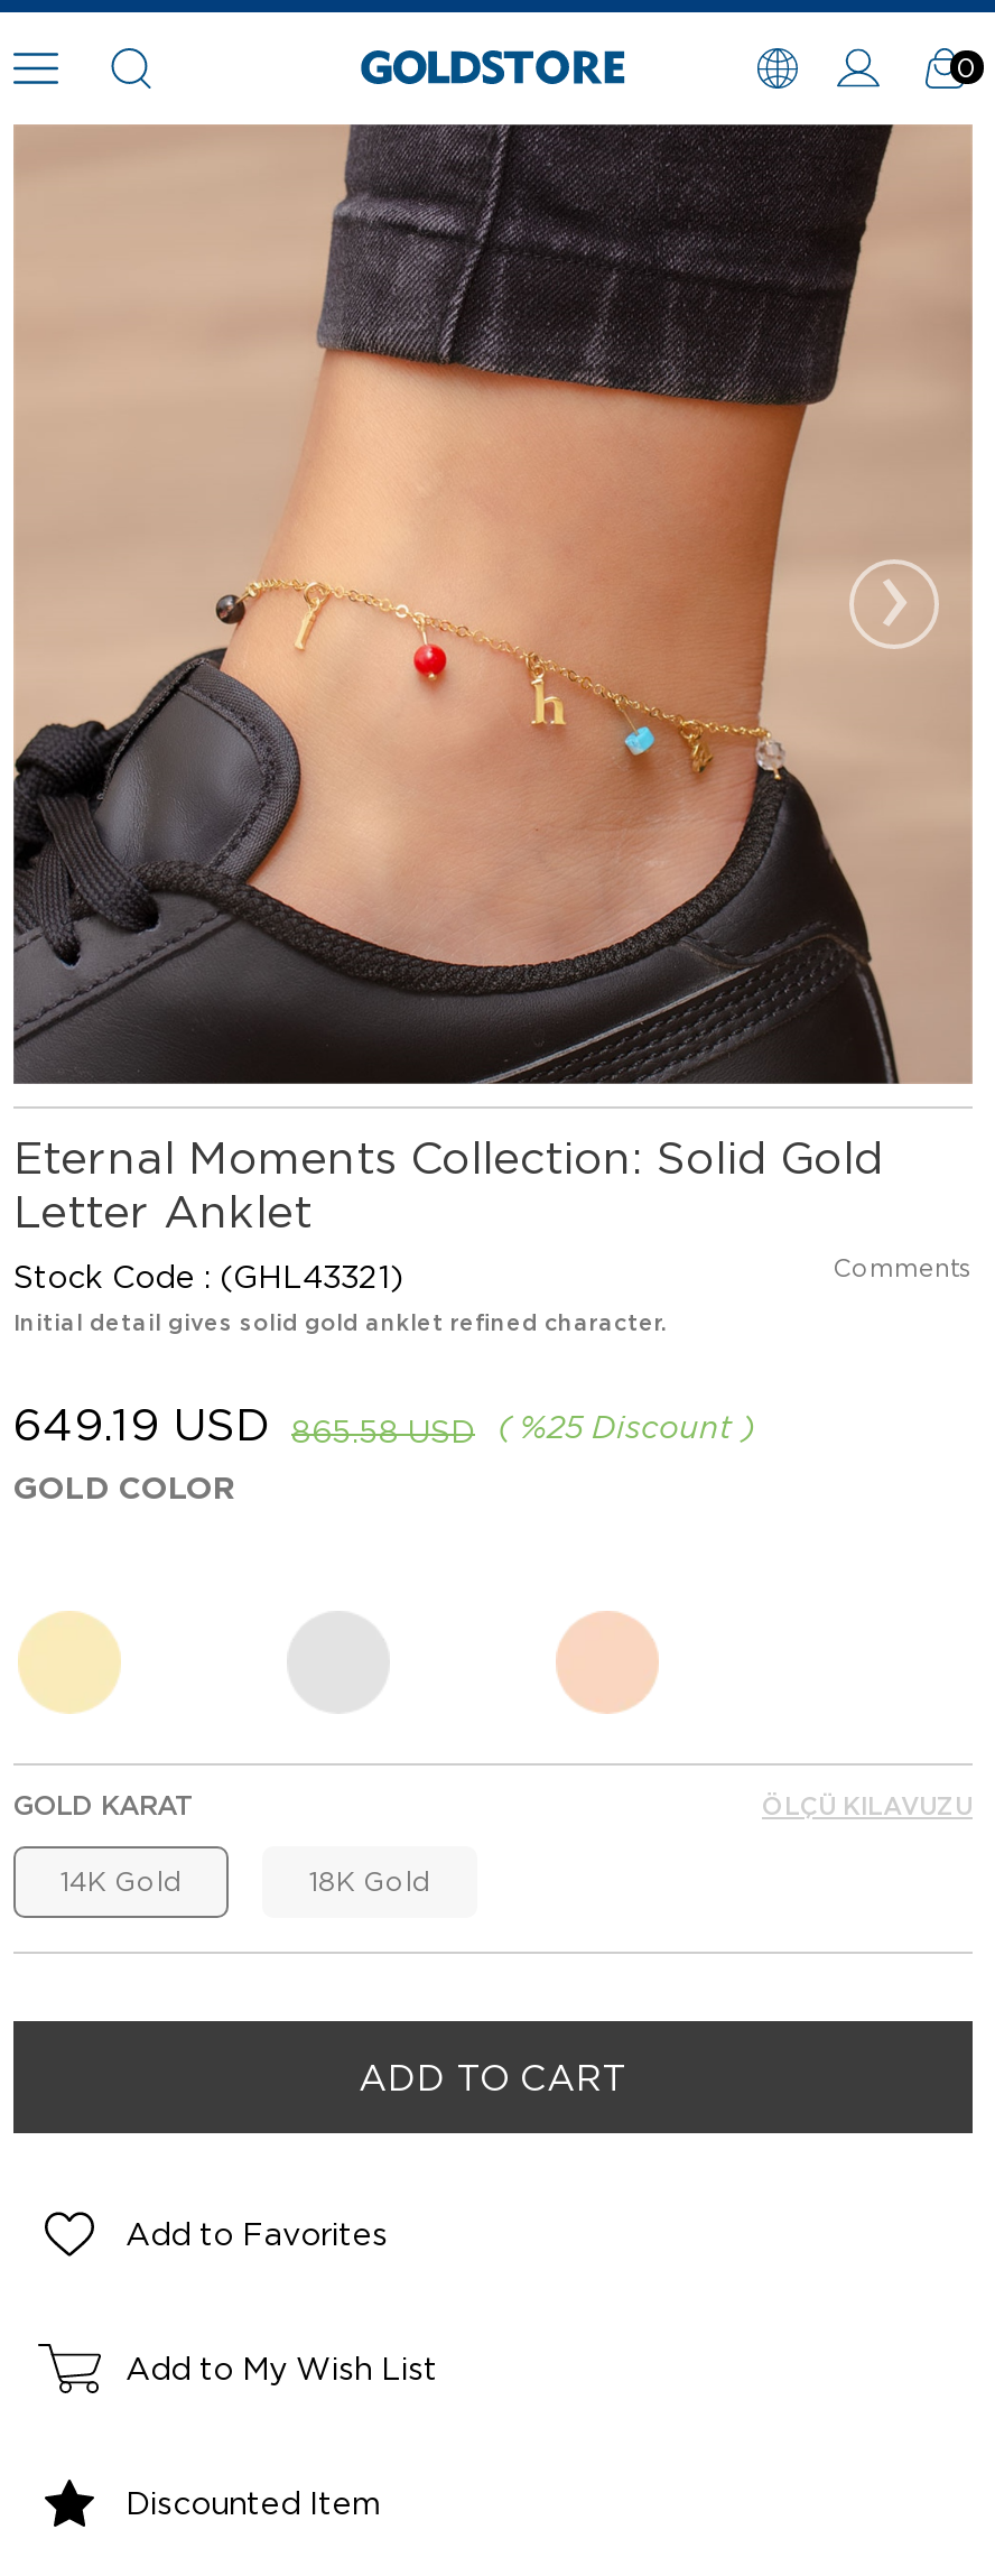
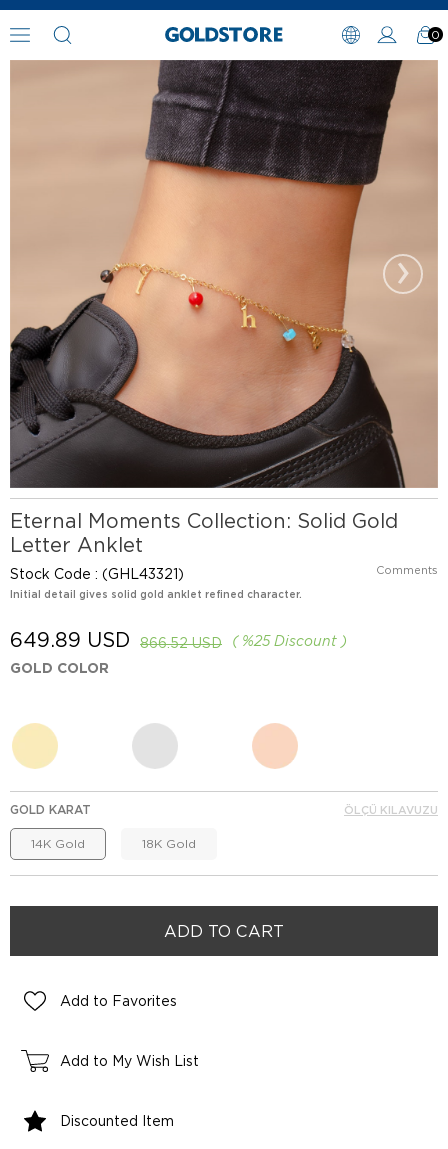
- 649.19 USD
+ 649.89 USD

- 865.58 USD
+ 866.52 USD
